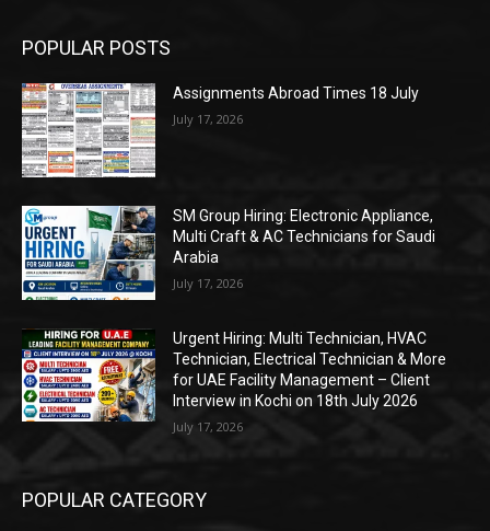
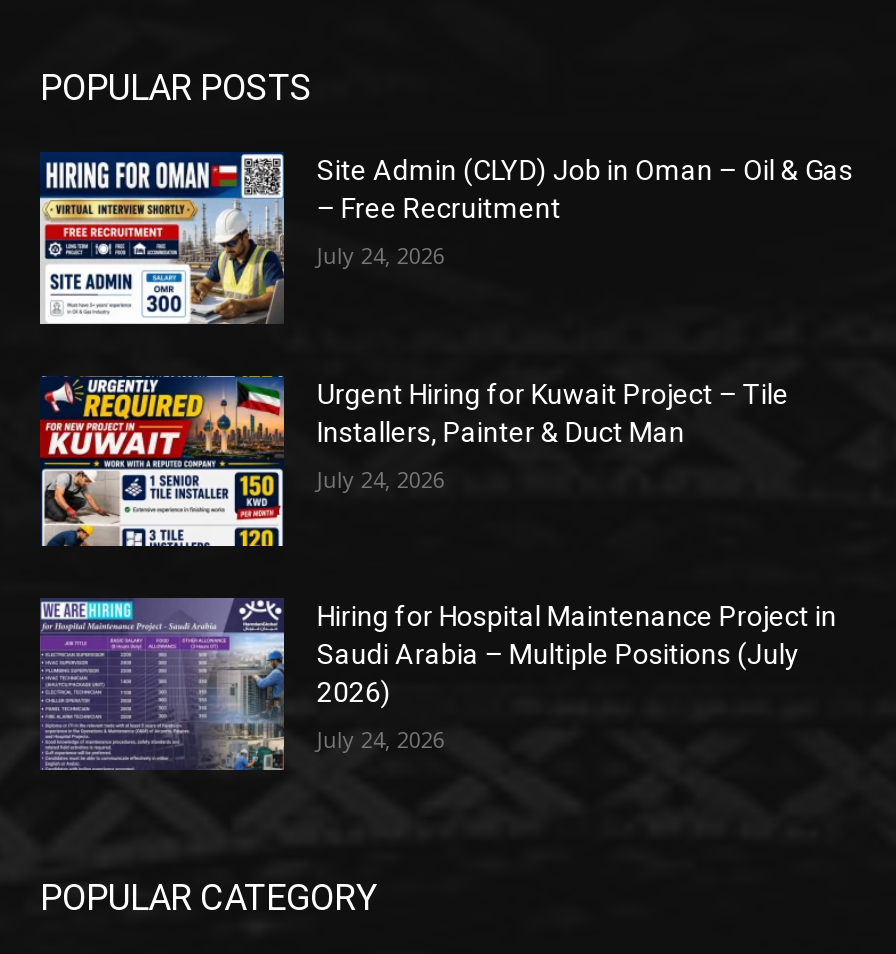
- [image]
- Assignments Abroad Times 18 July
+ [image]
+ Site Admin (CLYD) Job in Oman – Oil & Gas
+ – Free Recruitment

- July 17, 2026
+ July 24, 2026

- [image]
- SM Group Hiring: Electronic Appliance,
- Multi Craft & AC Technicians for Saudi
- Arabia
+ [image]
+ Urgent Hiring for Kuwait Project – Tile
+ Installers, Painter & Duct Man

- July 17, 2026
+ July 24, 2026

- [image]
- Urgent Hiring: Multi Technician, HVAC
- Technician, Electrical Technician & More
- for UAE Facility Management – Client
- Interview in Kochi on 18th July 2026
+ [image]
+ Hiring for Hospital Maintenance Project in
+ Saudi Arabia – Multiple Positions (July
+ 2026)

- July 17, 2026
+ July 24, 2026
